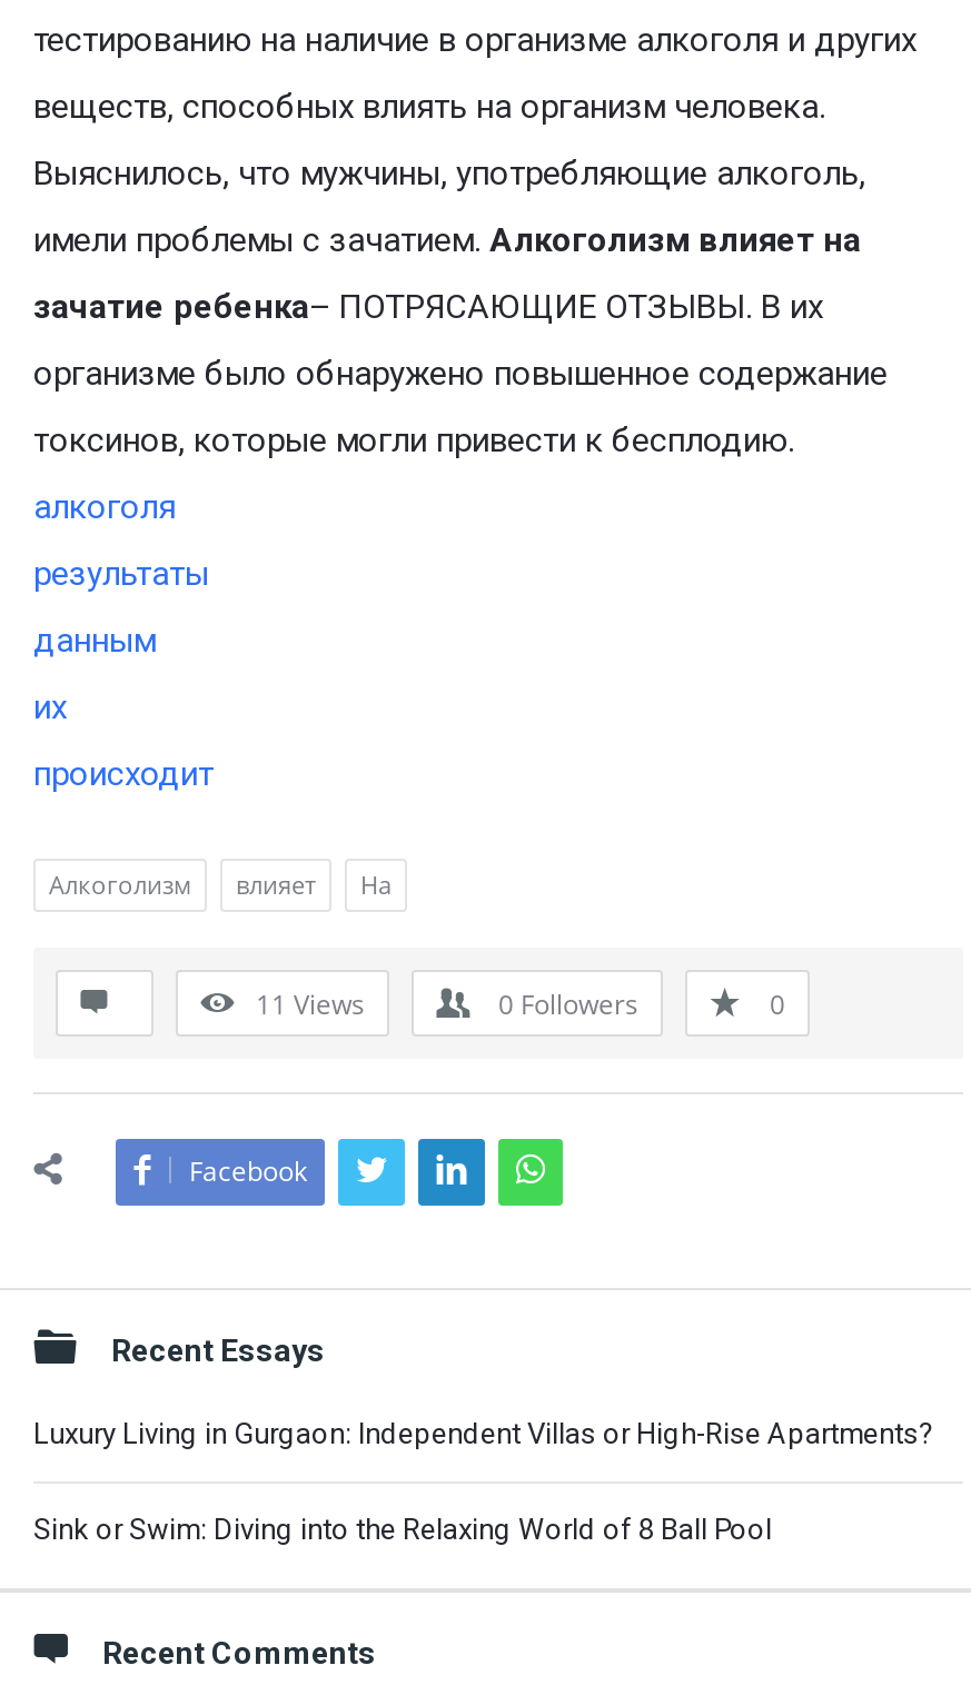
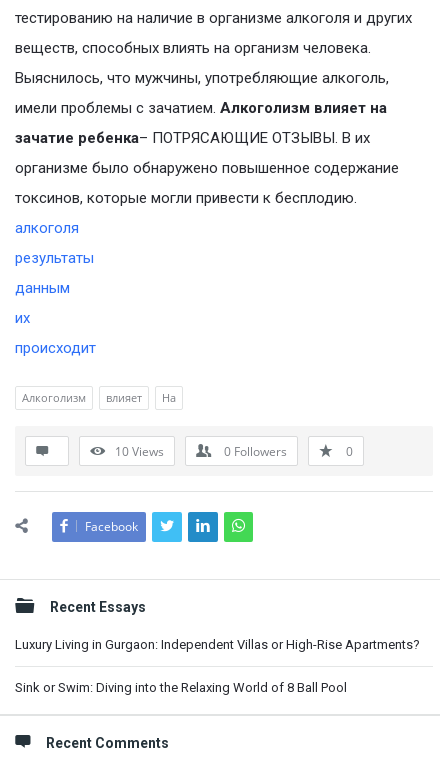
- 11 Views
+ 10 Views
